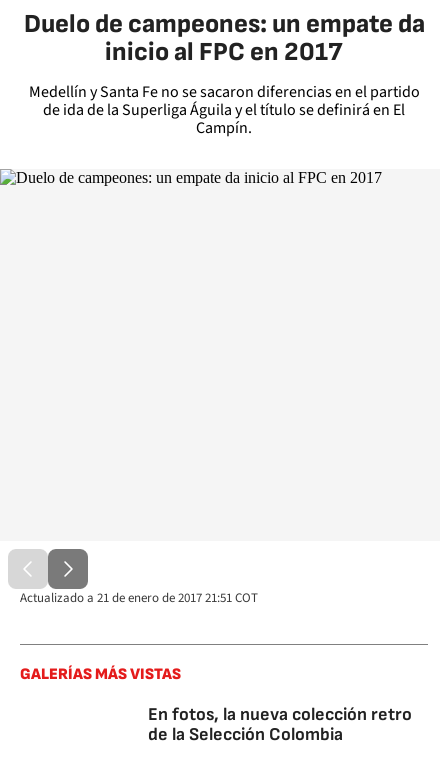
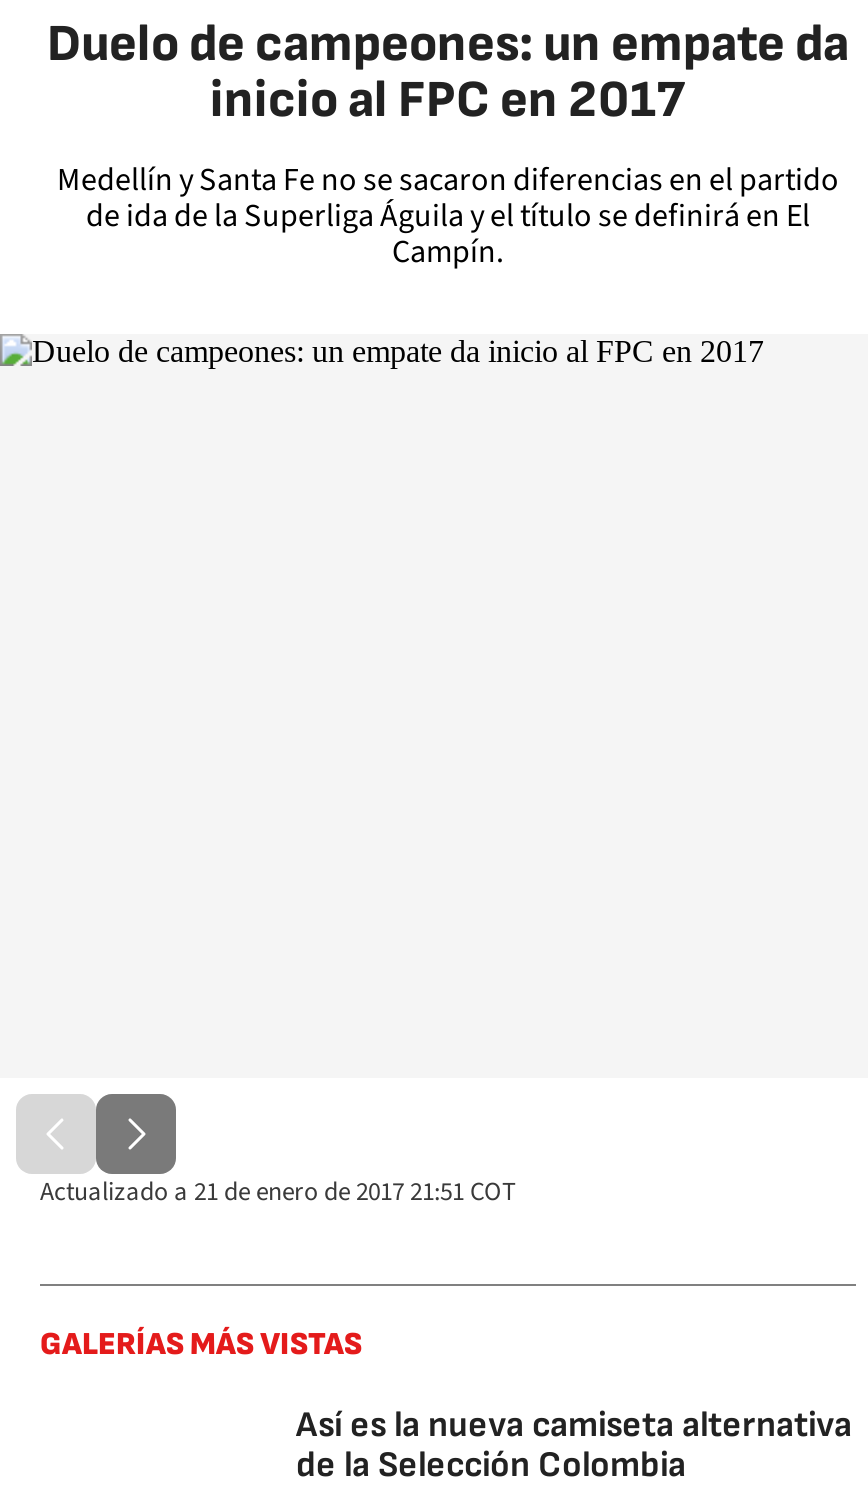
- En fotos, la nueva colección retro
+ Así es la nueva camiseta alternativa
